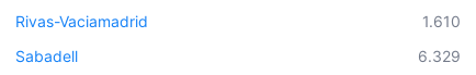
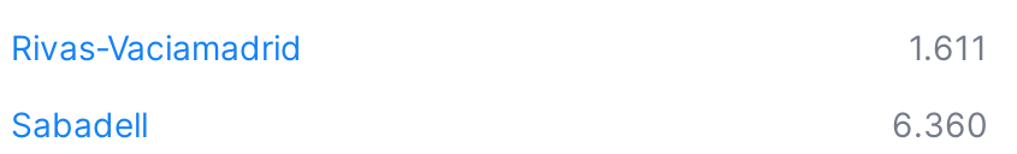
- 1.610
+ 1.611

- 6.329
+ 6.360
